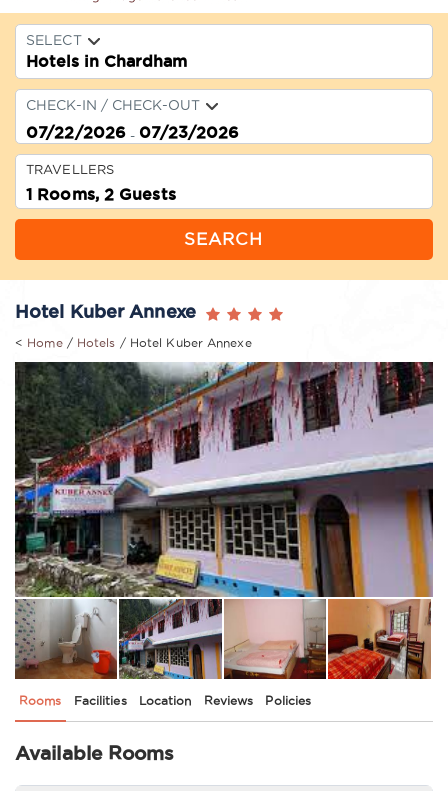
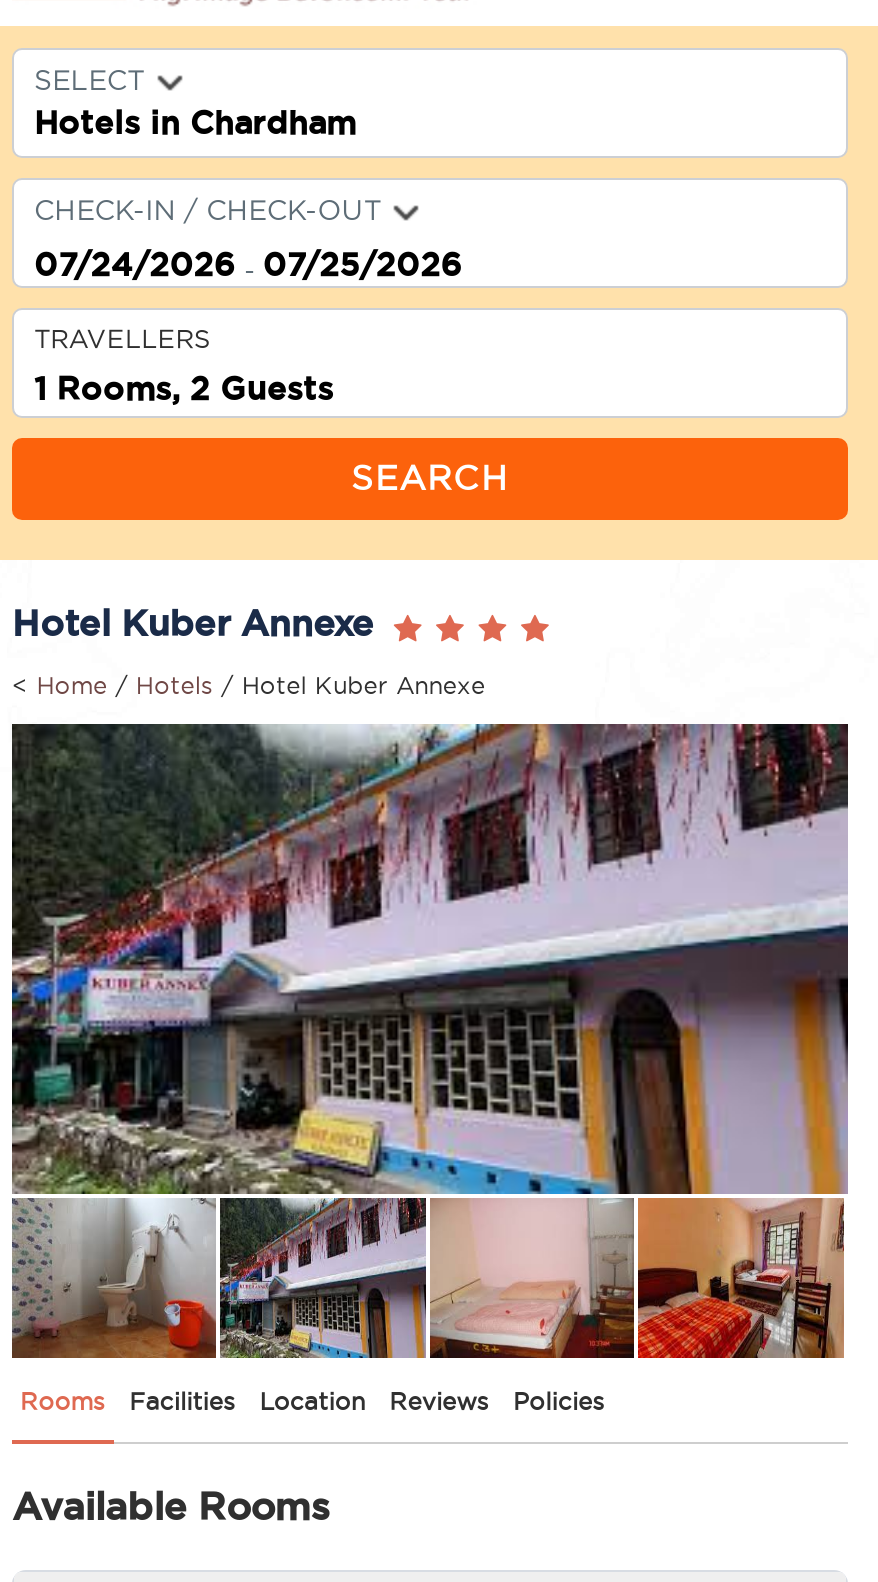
- 07/22/2026 - 07/23/2026
+ 07/24/2026 - 07/25/2026
